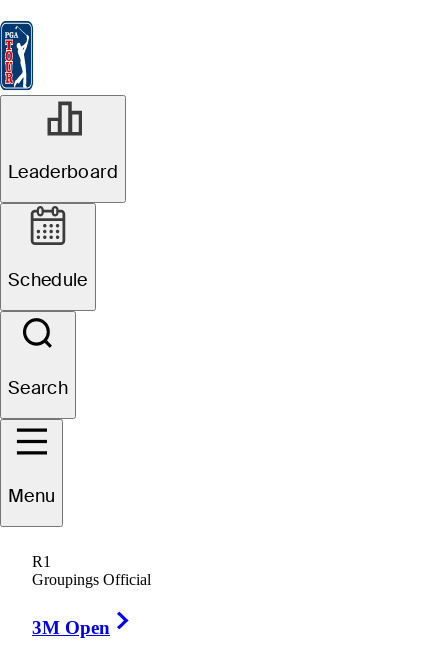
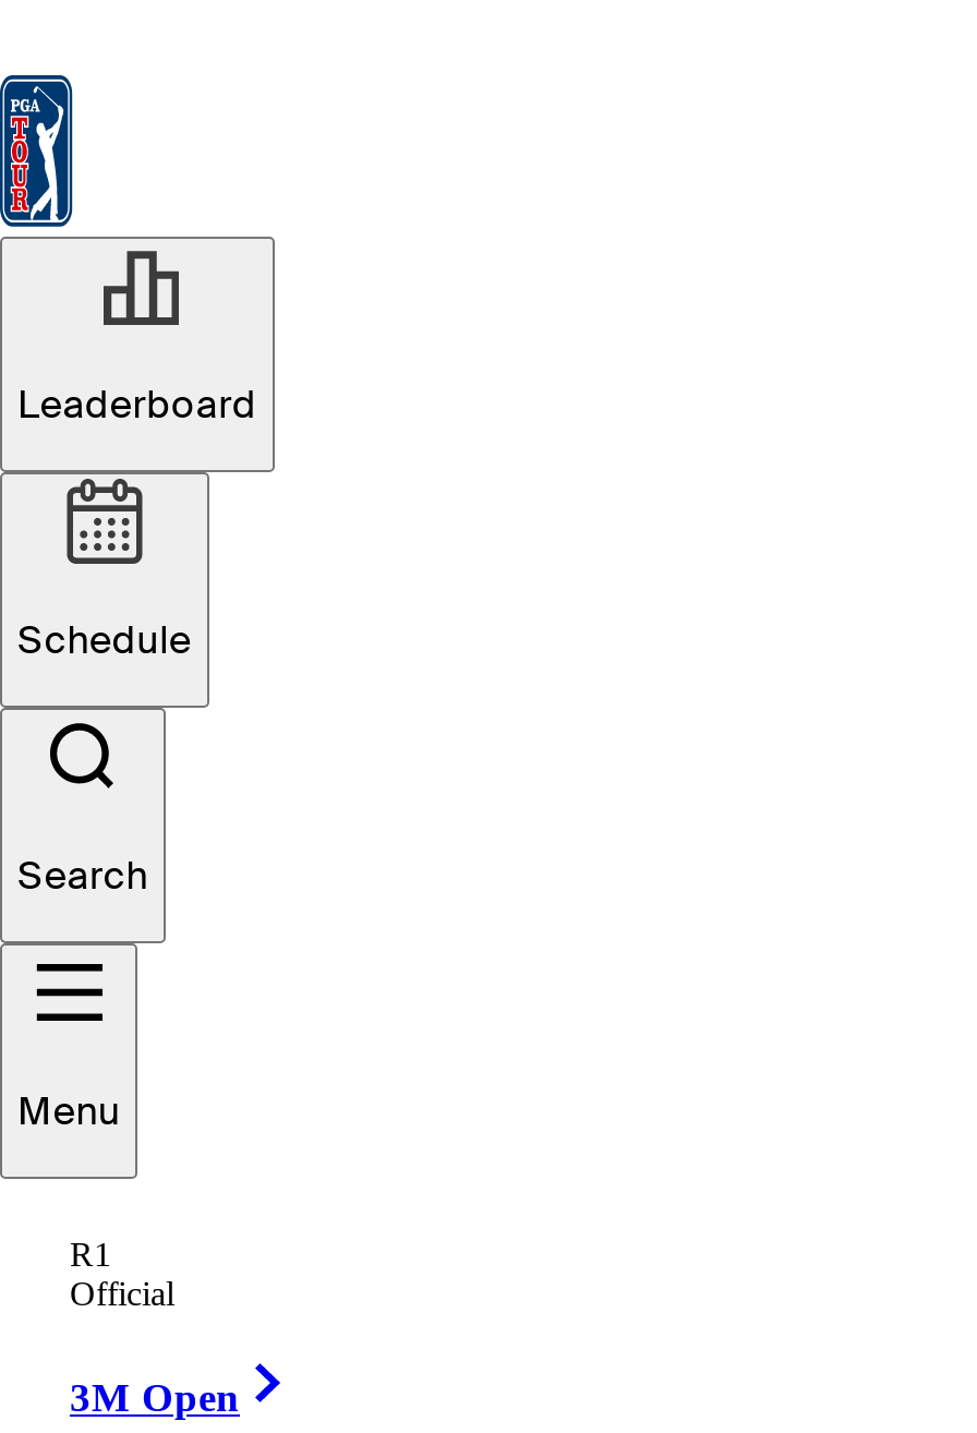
- Groupings Official
+ Official
